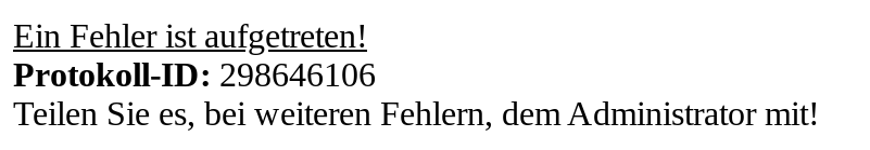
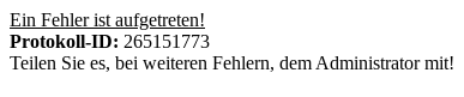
- Protokoll-ID: 298646106
+ Protokoll-ID: 265151773
